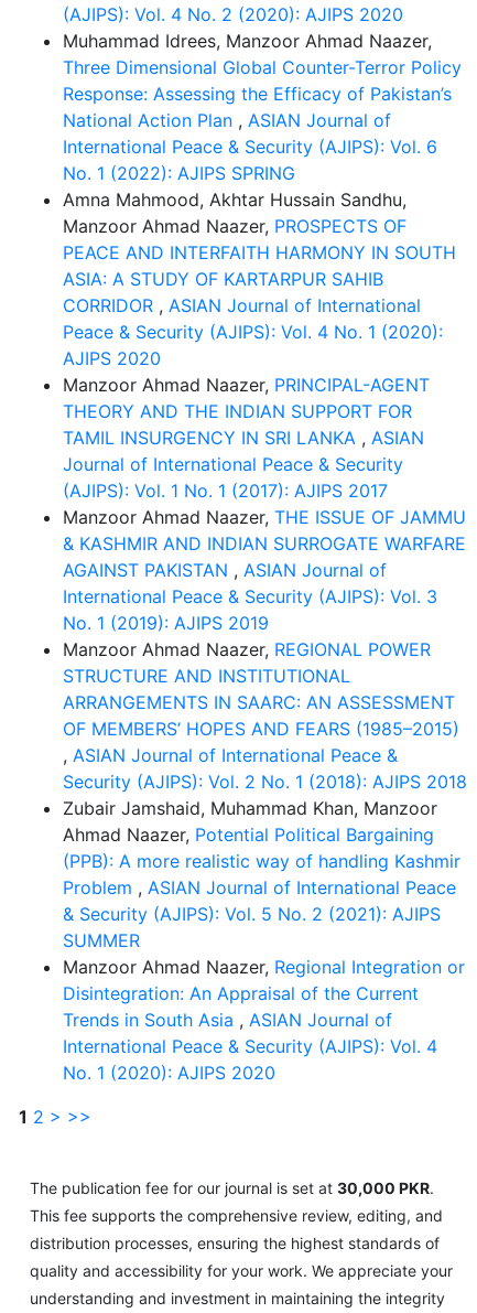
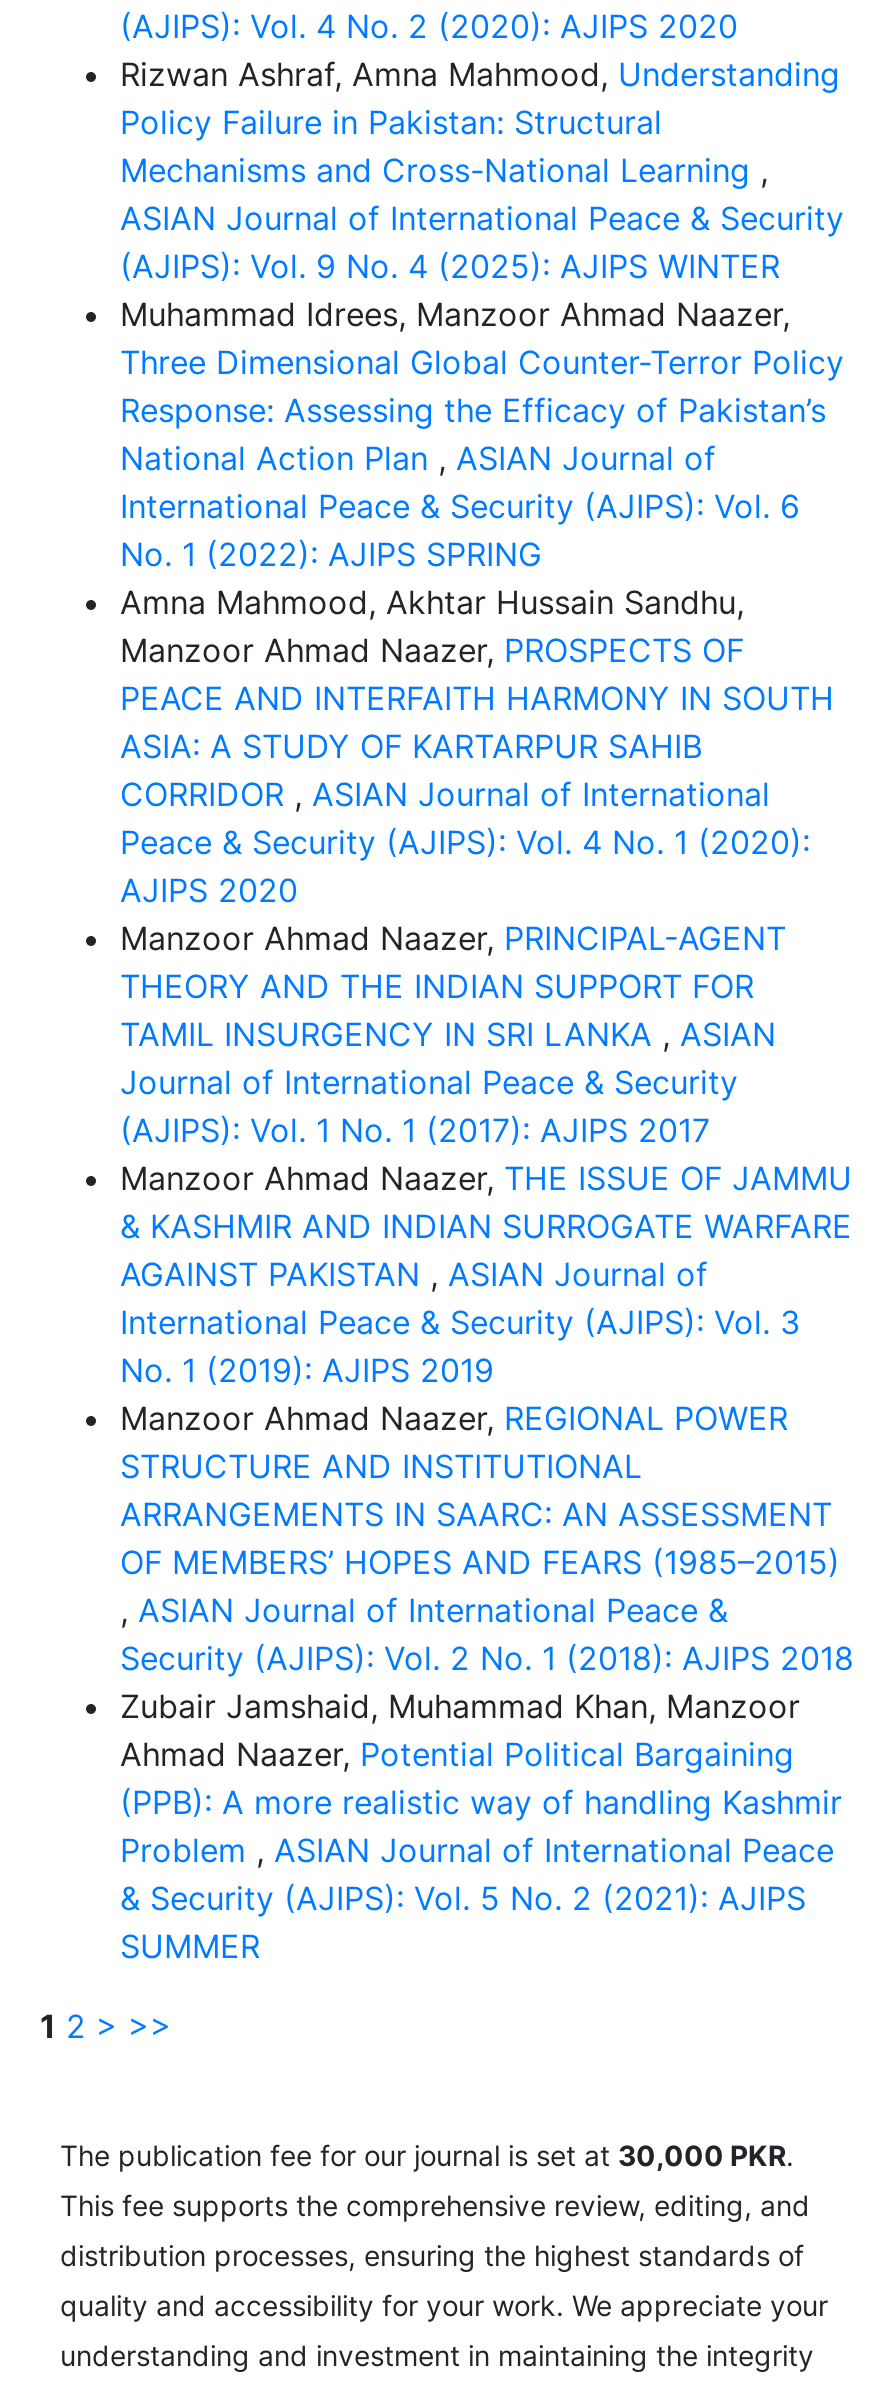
+ Rizwan Ashraf, Amna Mahmood, Understanding
+ Policy Failure in Pakistan: Structural
+ Mechanisms and Cross-National Learning,
+ ASIAN Journal of International Peace & Security
+ (AJIPS): Vol. 9 No. 4 (2025): AJIPS WINTER

moved down: Muhammad Idrees, Manzoor Ahmad Naazer, | Three Dimensional Global Counter-Terror Policy | Response: Assessing the Efficacy of Pakistan’s | ... | & Security (AJIPS): Vol. 5 No. 2 (2021): AJIPS | SUMMER

- Manzoor Ahmad Naazer, Regional Integration or
- Disintegration: An Appraisal of the Current
- Trends in South Asia, ASIAN Journal of
- International Peace & Security (AJIPS): Vol. 4
- No. 1 (2020): AJIPS 2020
